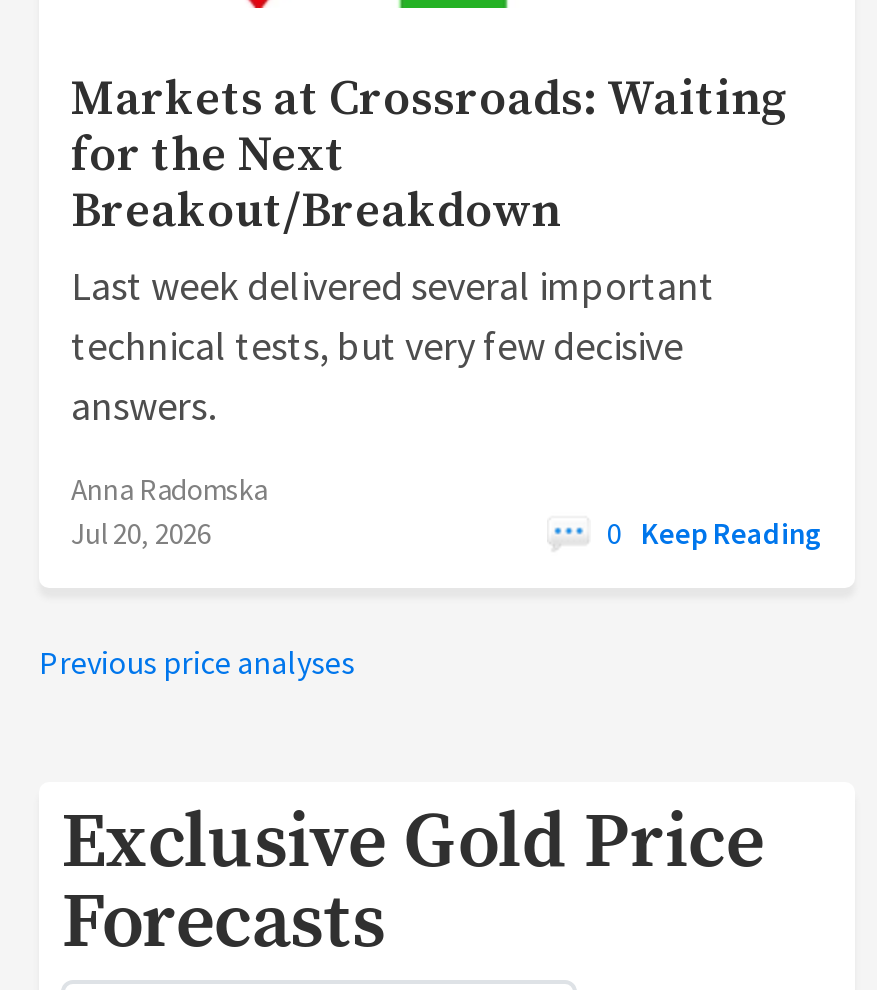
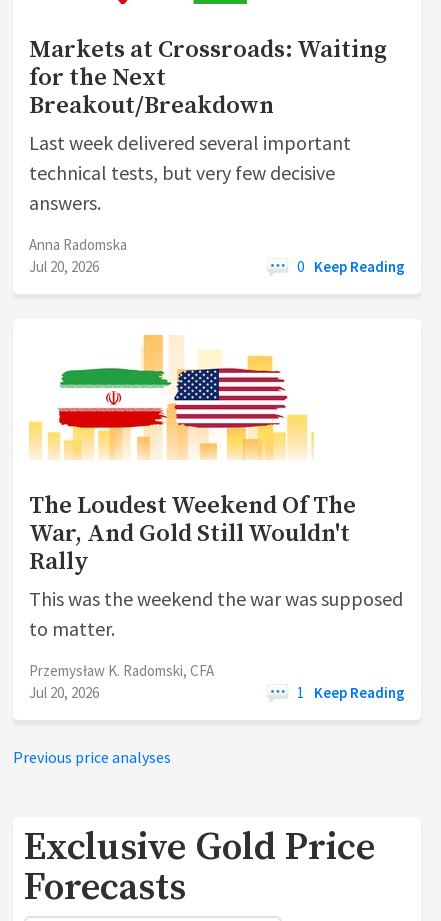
+ [image]
+ The Loudest Weekend Of The
+ War, And Gold Still Wouldn't
+ Rally
+ This was the weekend the war was supposed
+ to matter.
+ Przemysław K. Radomski, CFA
+ Jul 20, 2026
+ 1 Keep Reading
